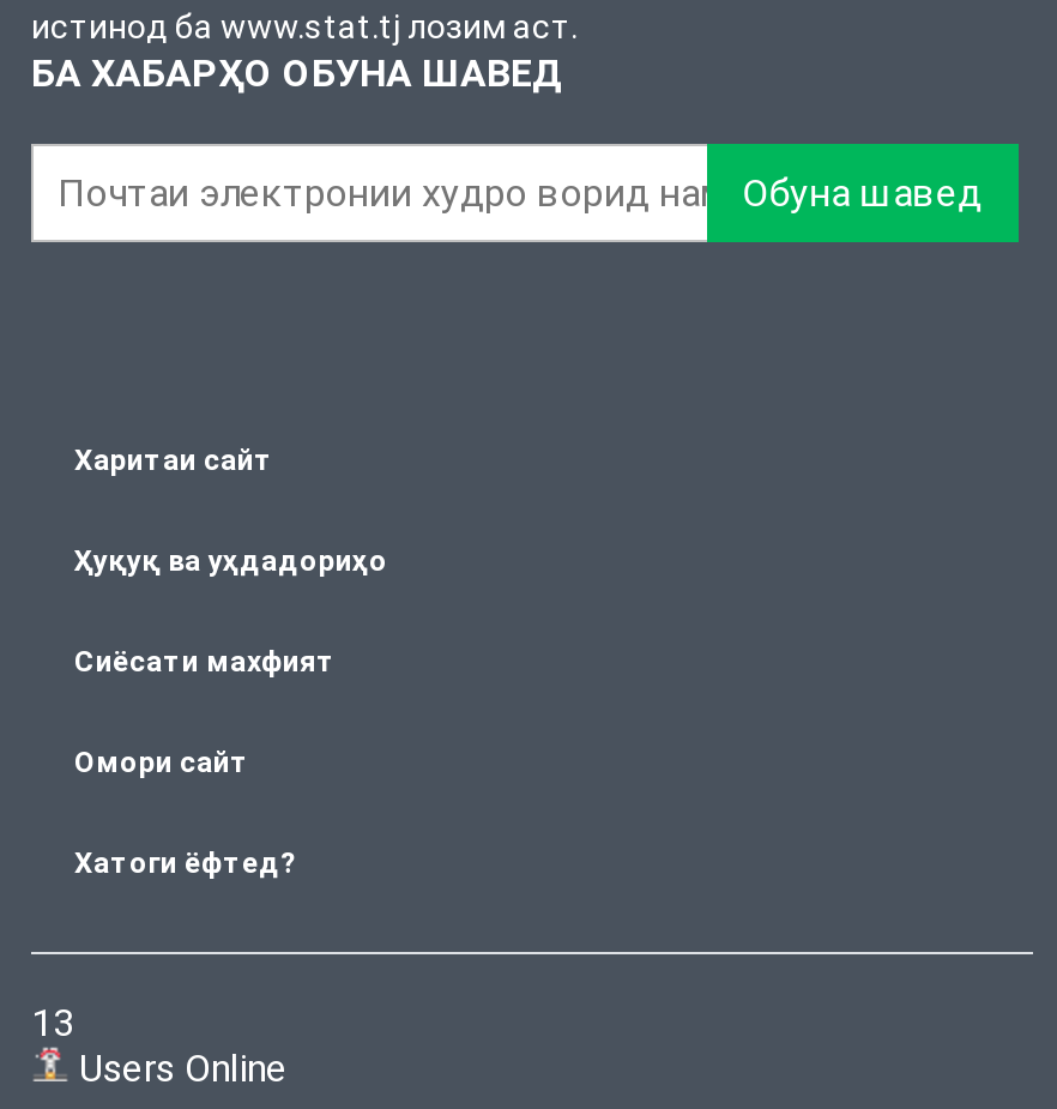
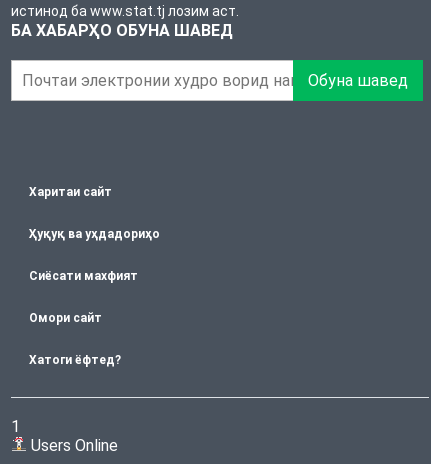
- 13
+ 1
